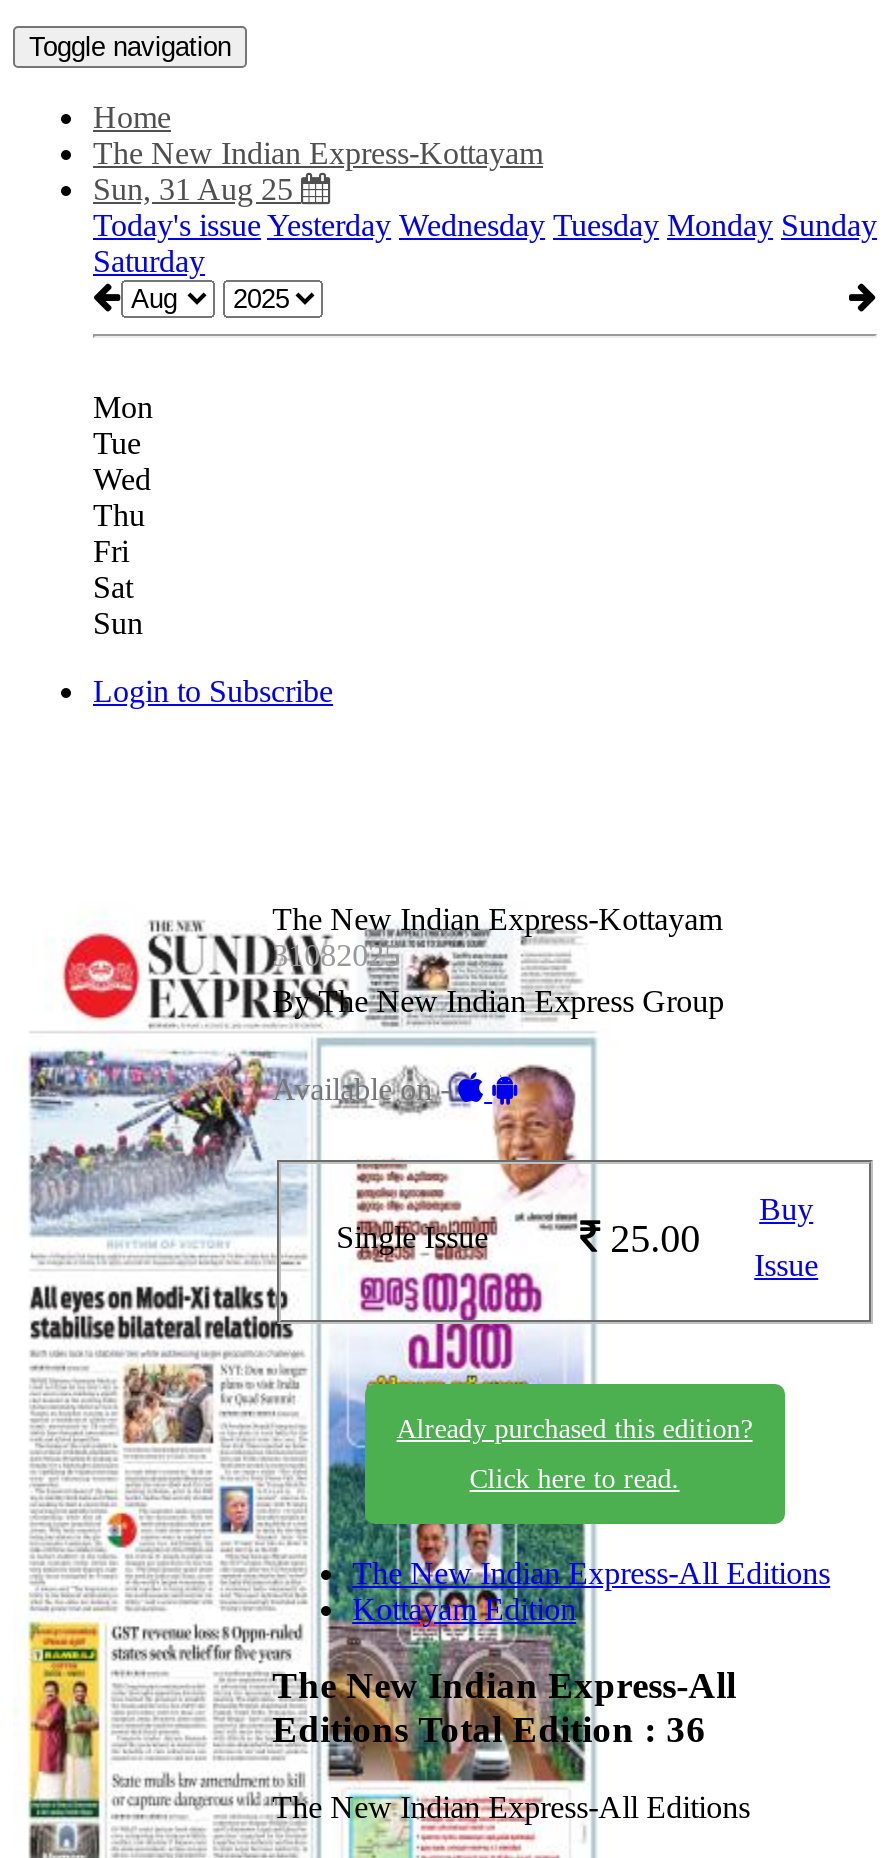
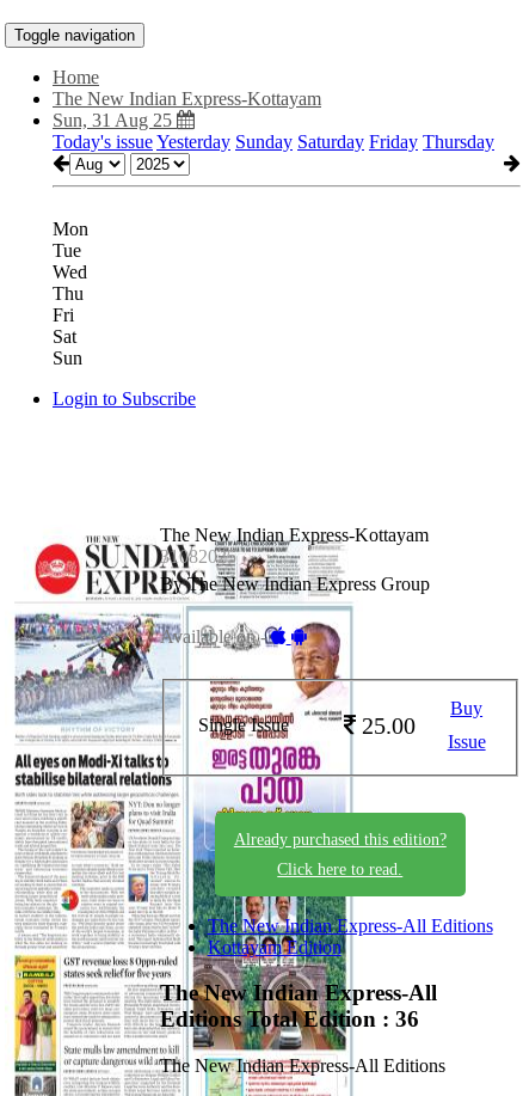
- Today's issue Yesterday Wednesday Tuesday Monday Sunday
- Saturday
+ Today's issue Yesterday Sunday Saturday Friday Thursday
